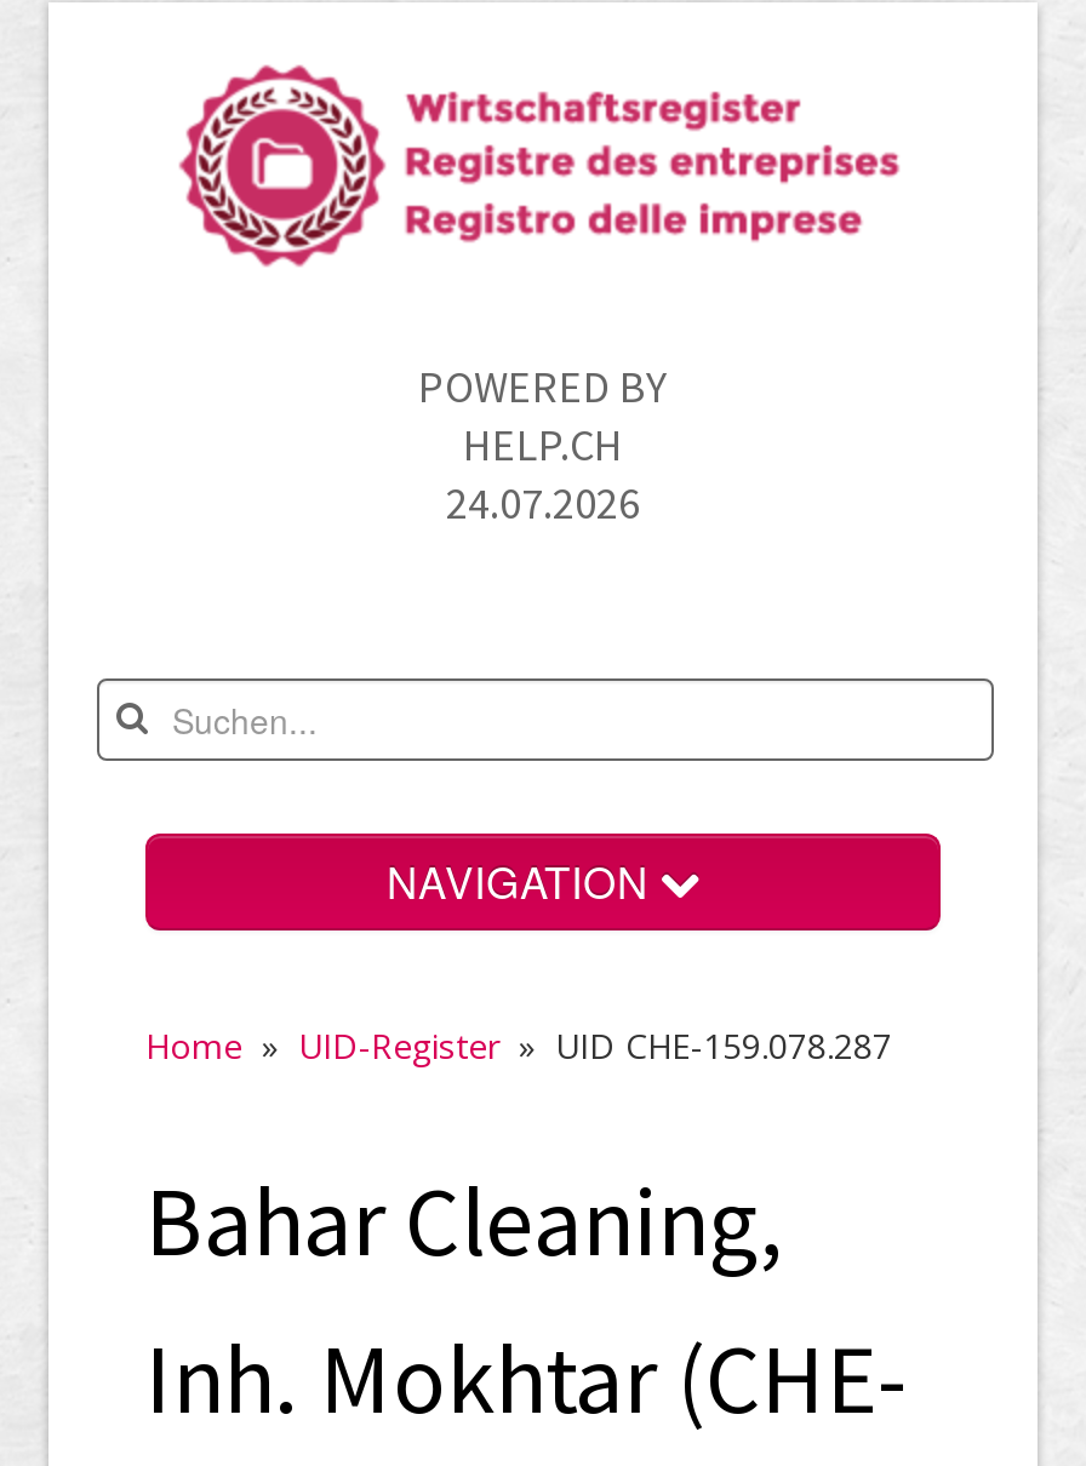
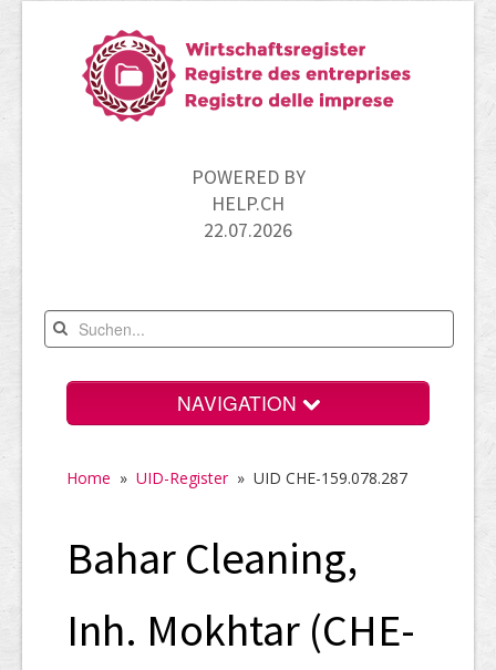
- 24.07.2026
+ 22.07.2026
